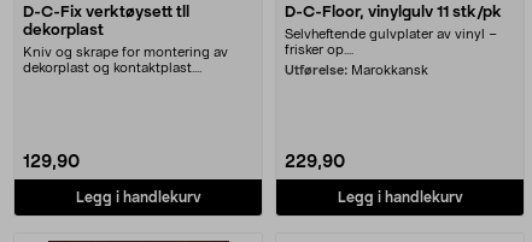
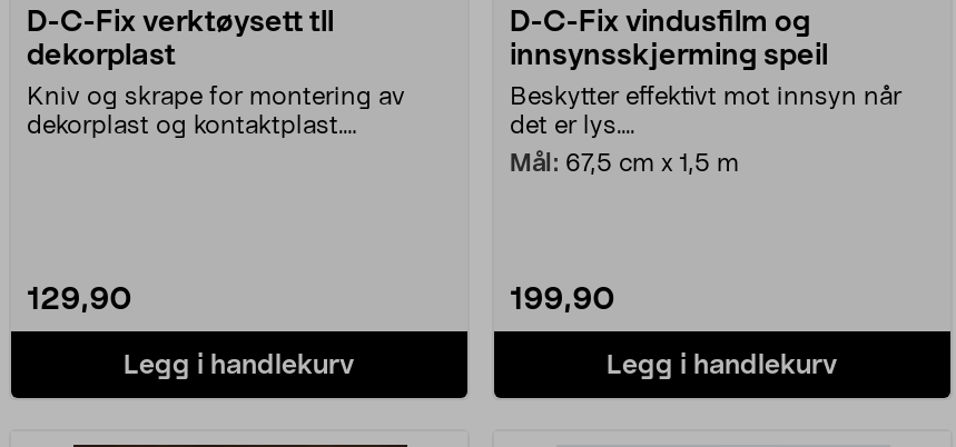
- D-C-Floor, vinylgulv 11 stk/pk
+ D-C-Fix vindusfilm og
+ innsynsskjerming speil

- Selvheftende gulvplater av vinyl –
- frisker op....
+ Beskytter effektivt mot innsyn når
+ det er lys....

- Utførelse: Marokkansk
+ Mål: 67,5 cm x 1,5 m

- 229,90
+ 199,90
